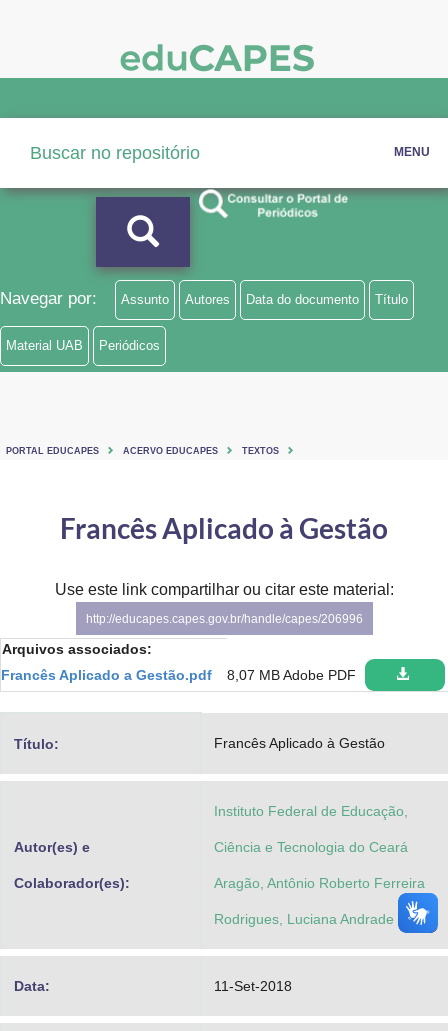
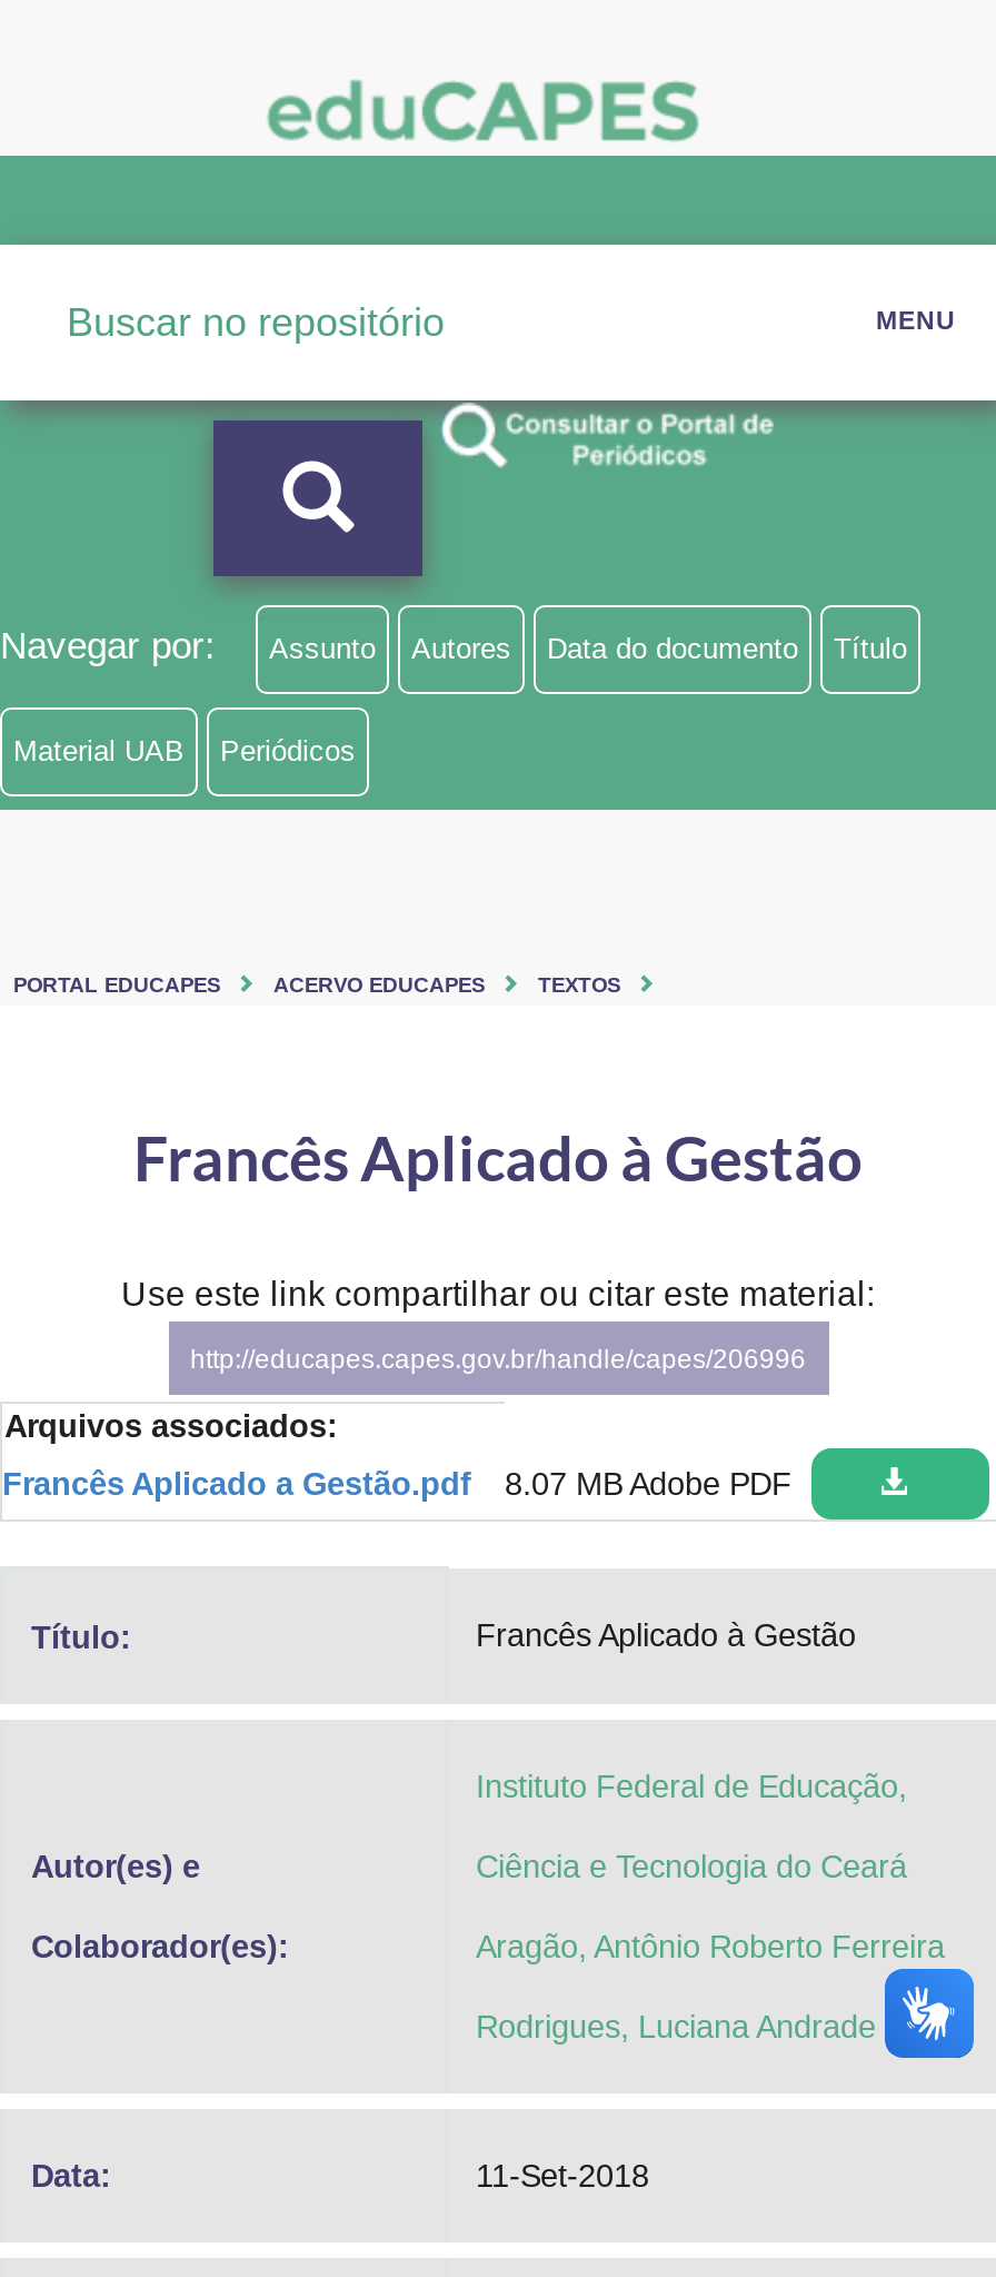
- Francês Aplicado a Gestão.pdf 8,07 MB Adobe PDF
+ Francês Aplicado a Gestão.pdf 8.07 MB Adobe PDF
